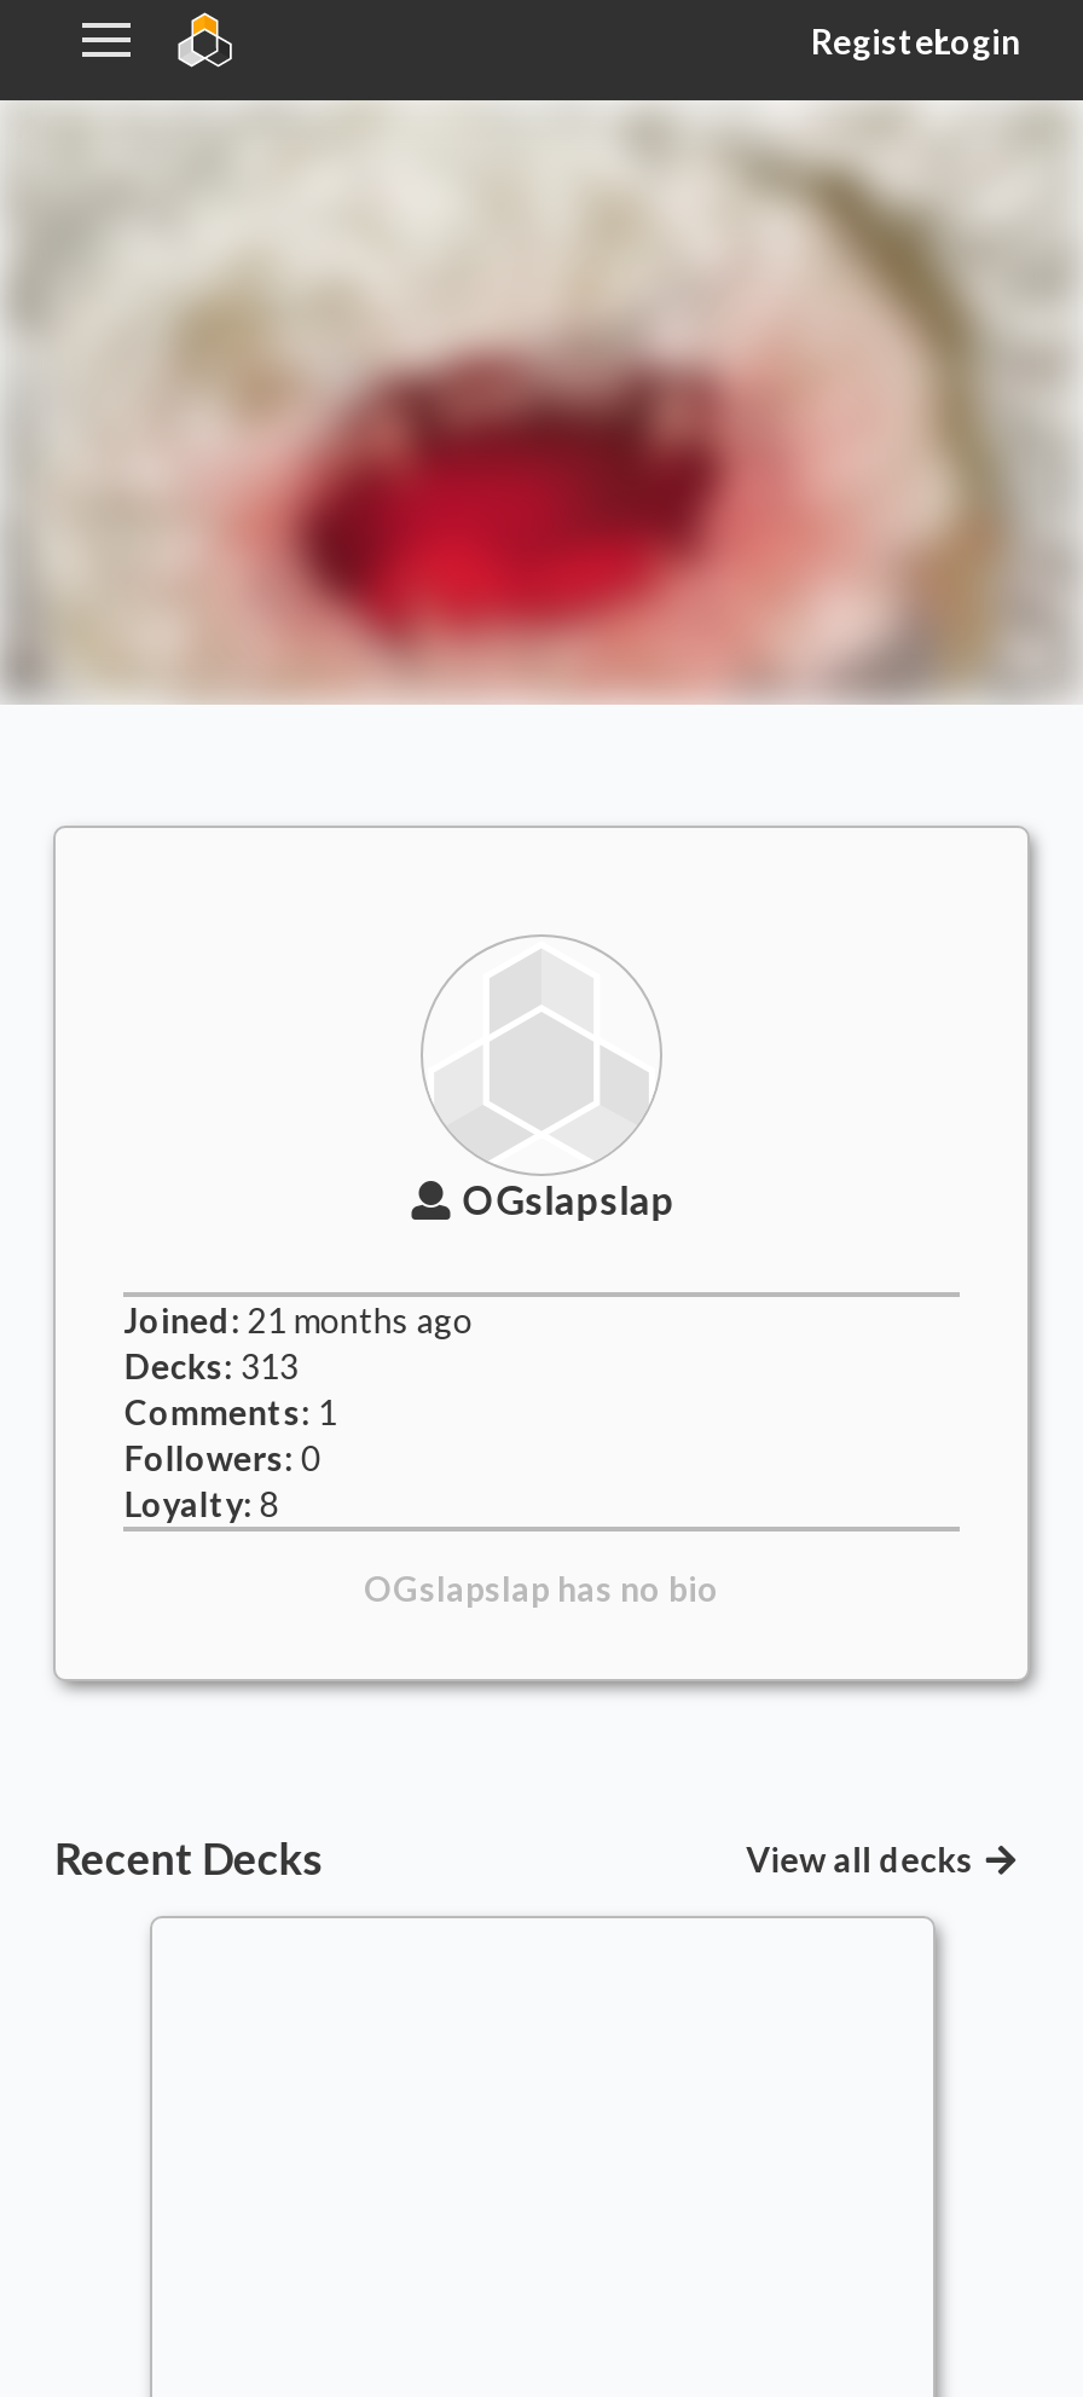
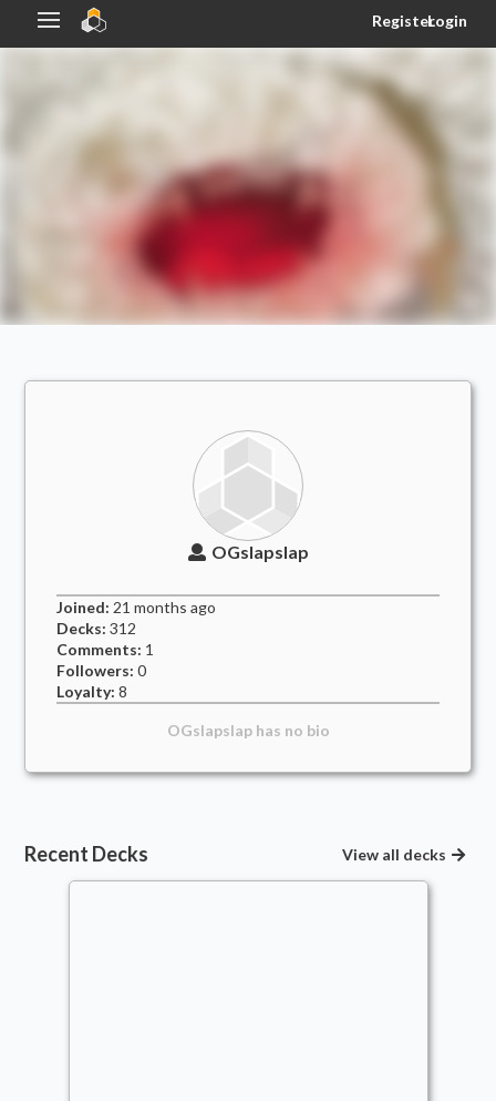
- Decks: 313
+ Decks: 312
